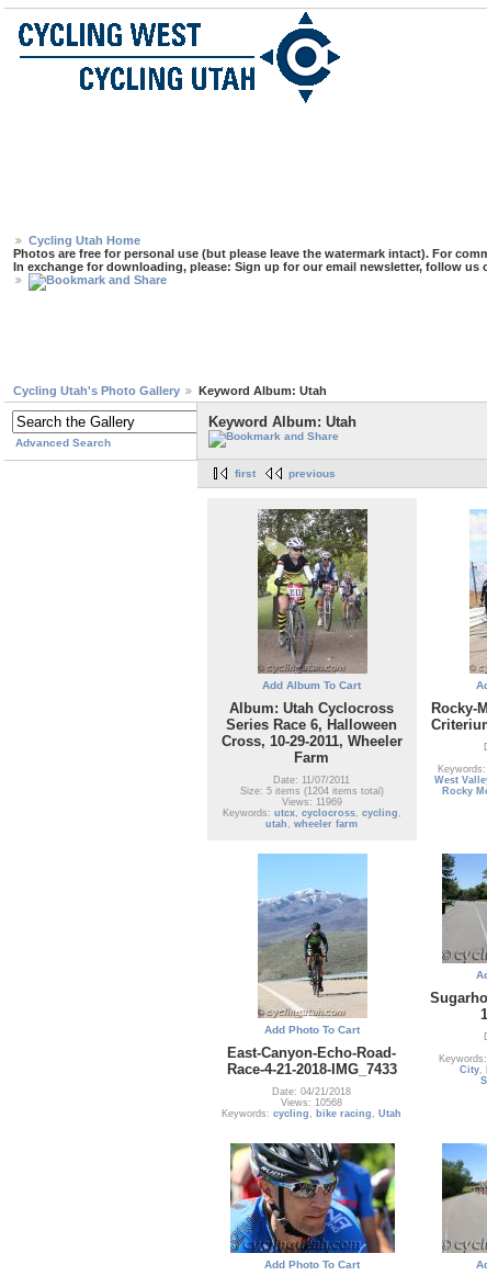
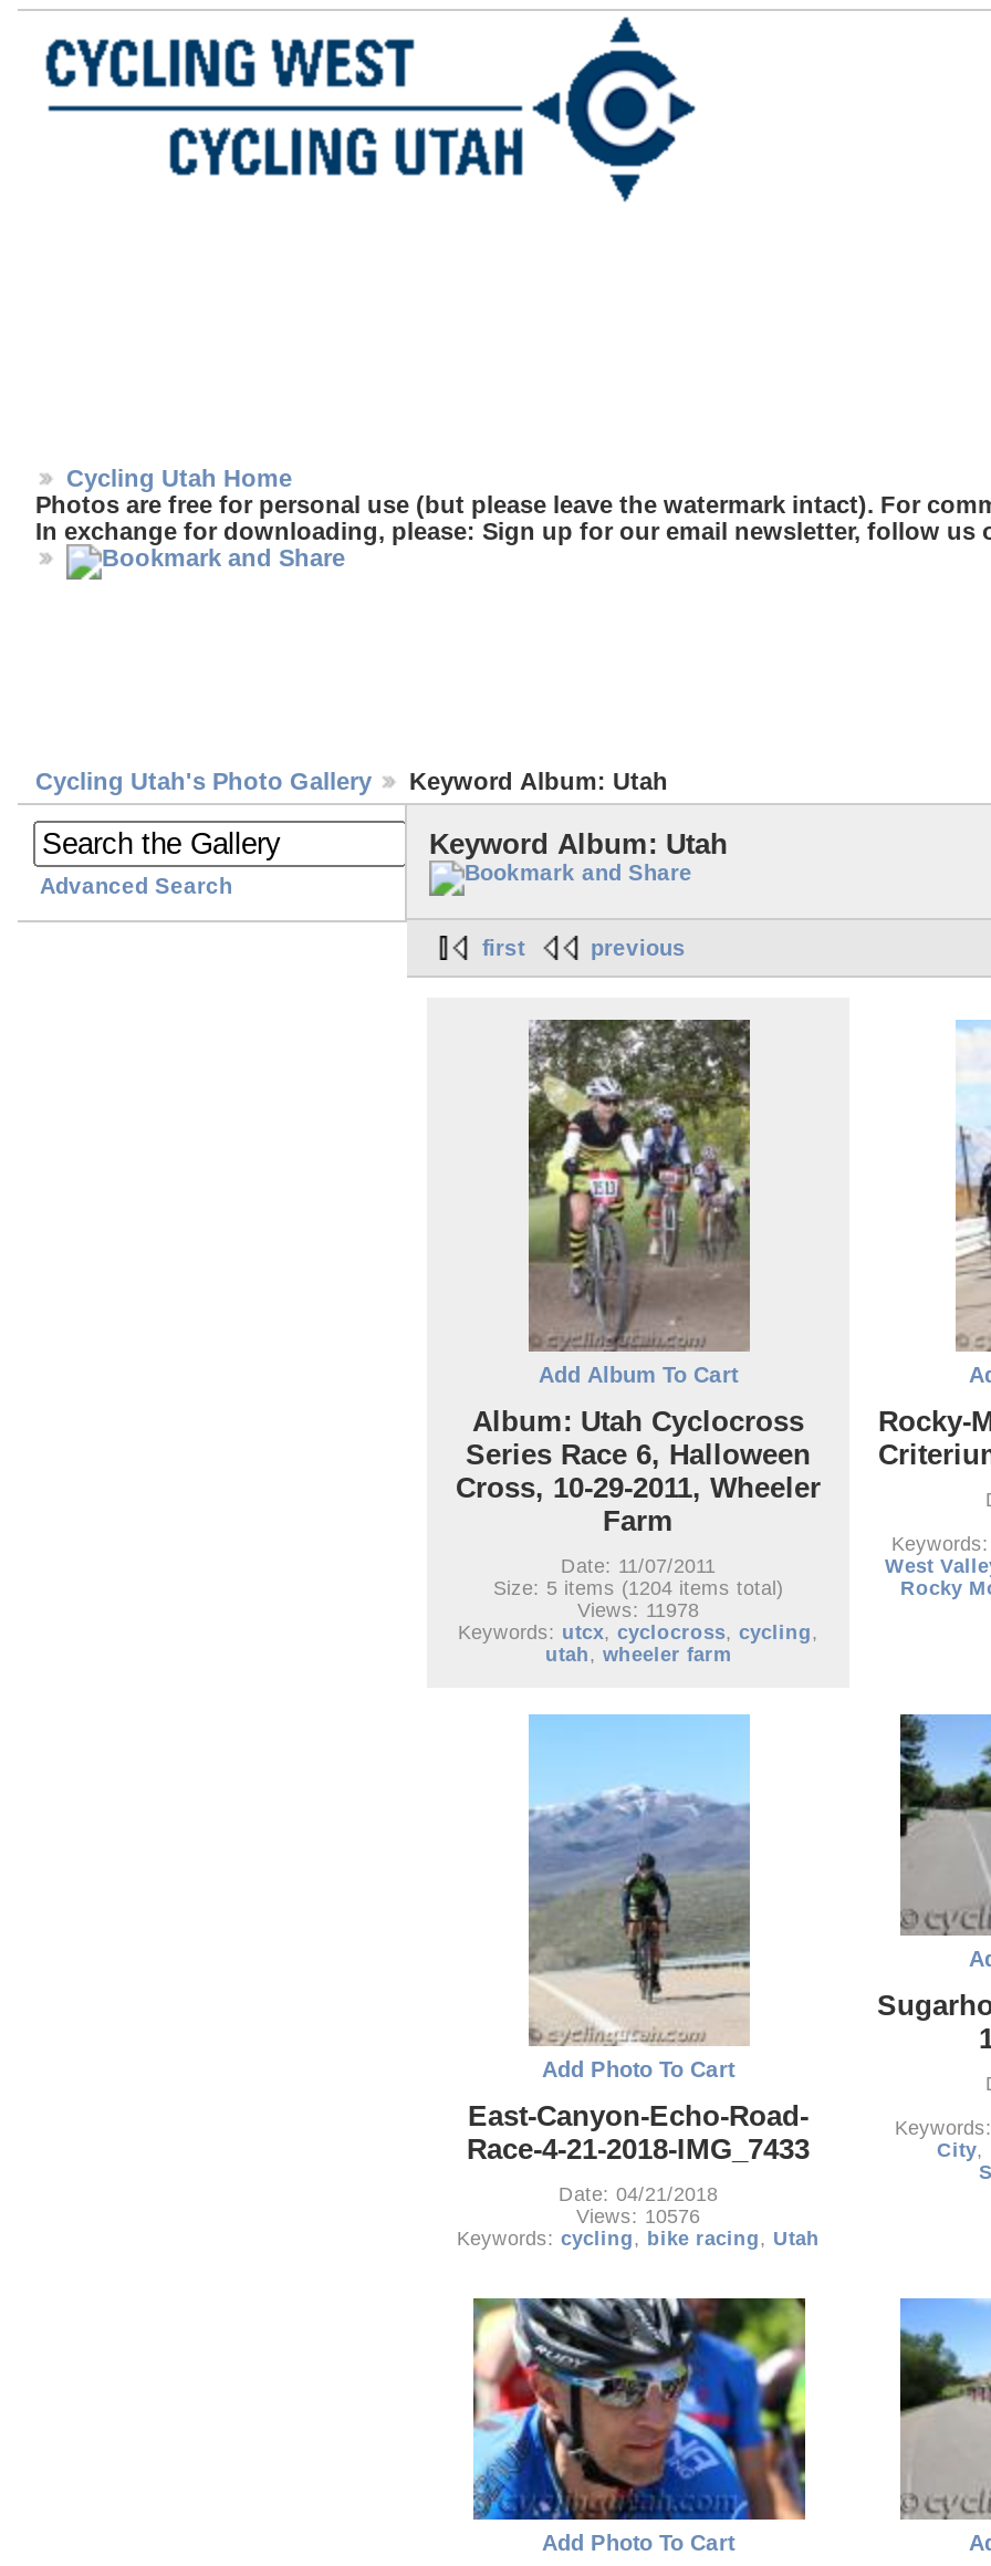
- Views: 11969
+ Views: 11978

- Views: 10568
+ Views: 10576
